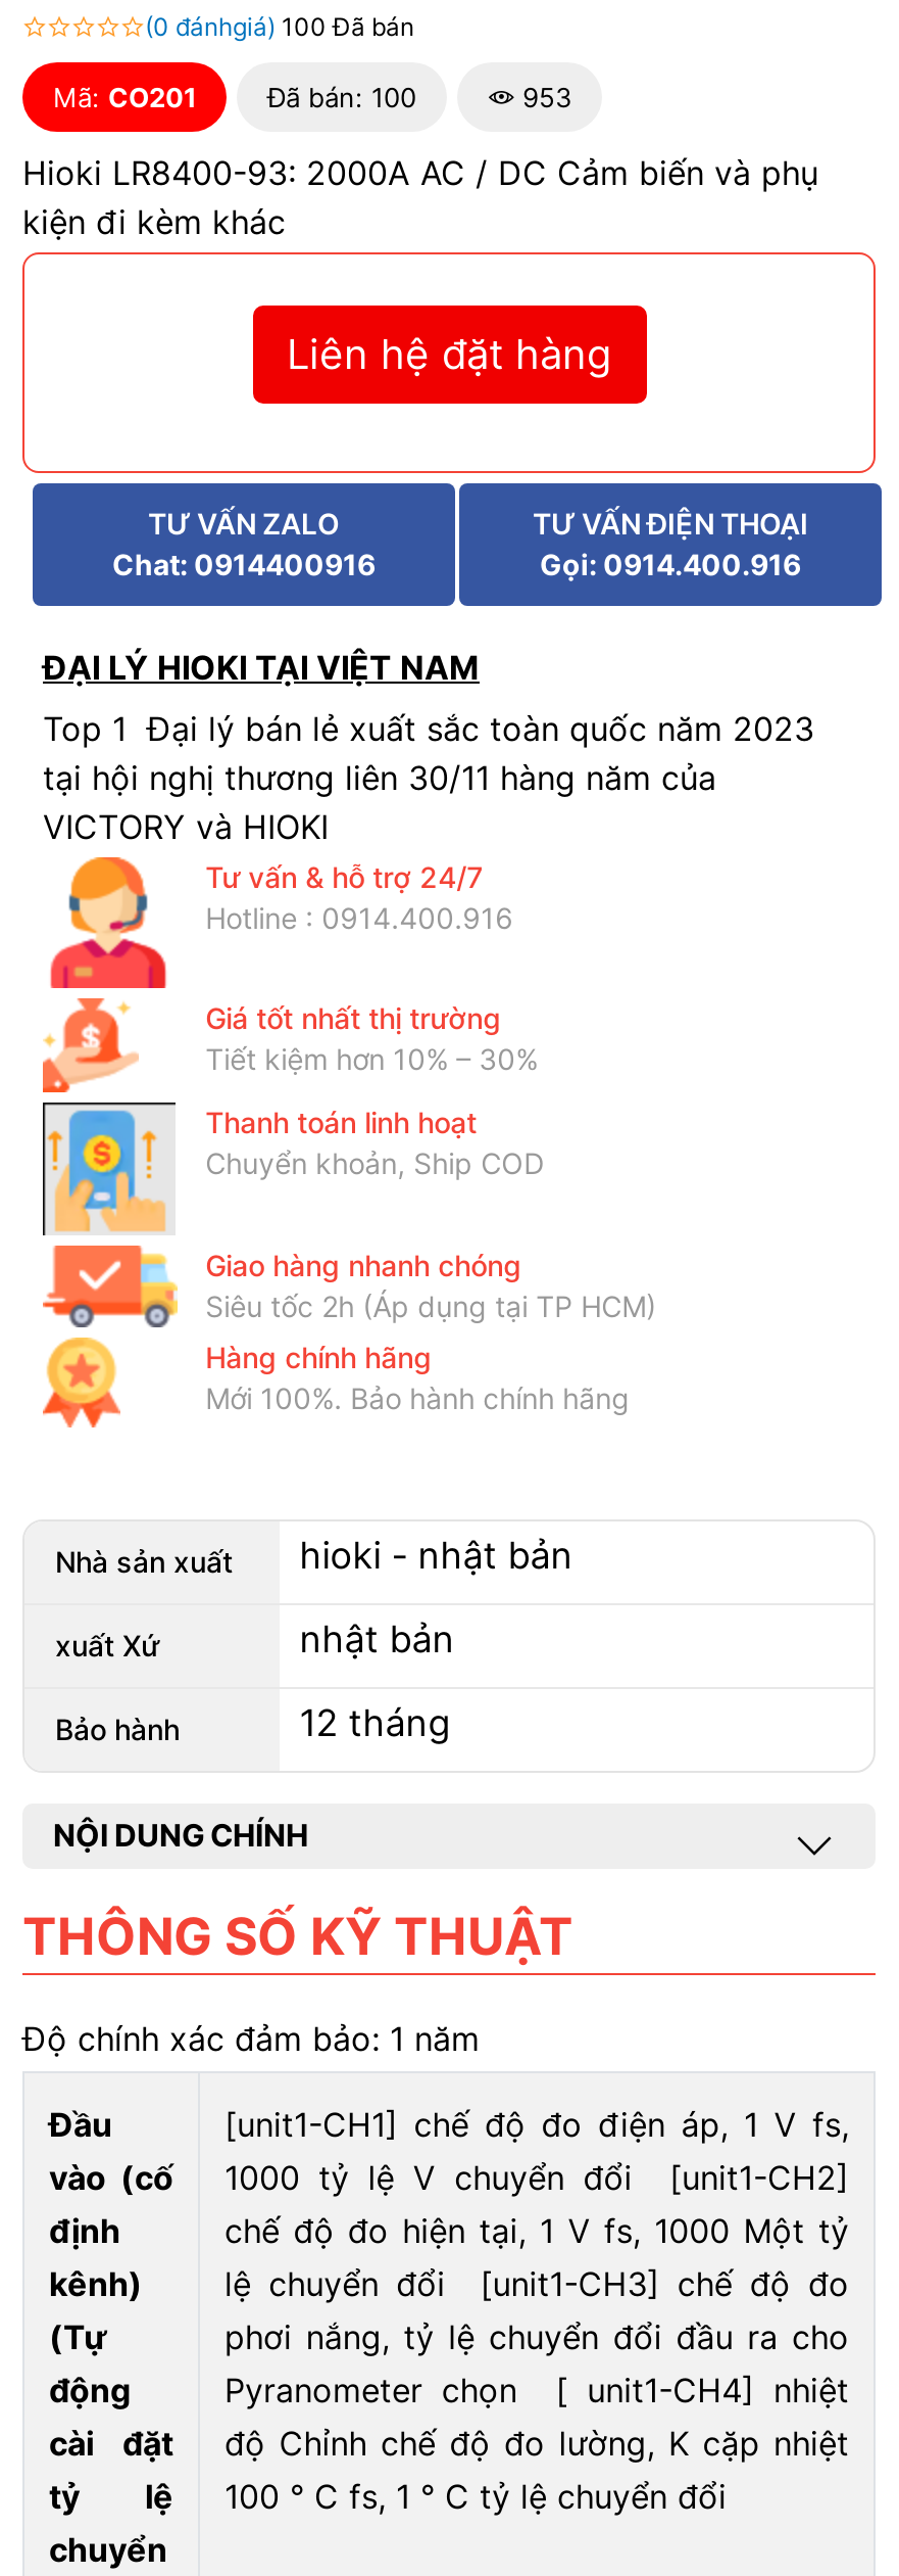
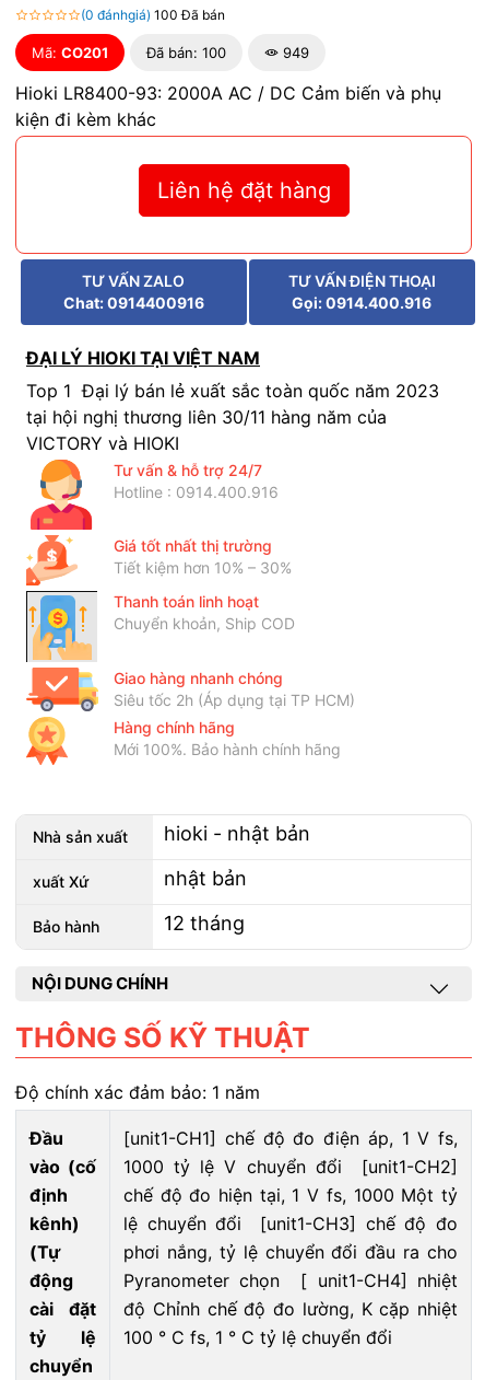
- 953
+ 949
